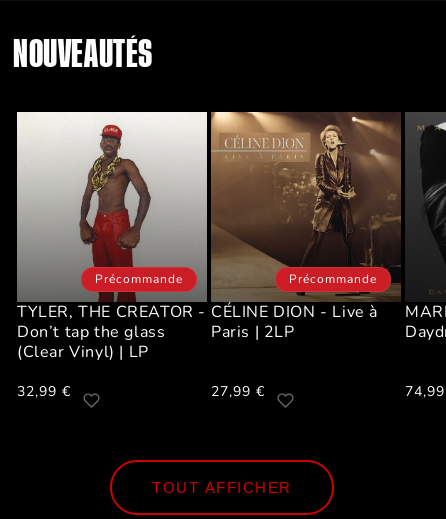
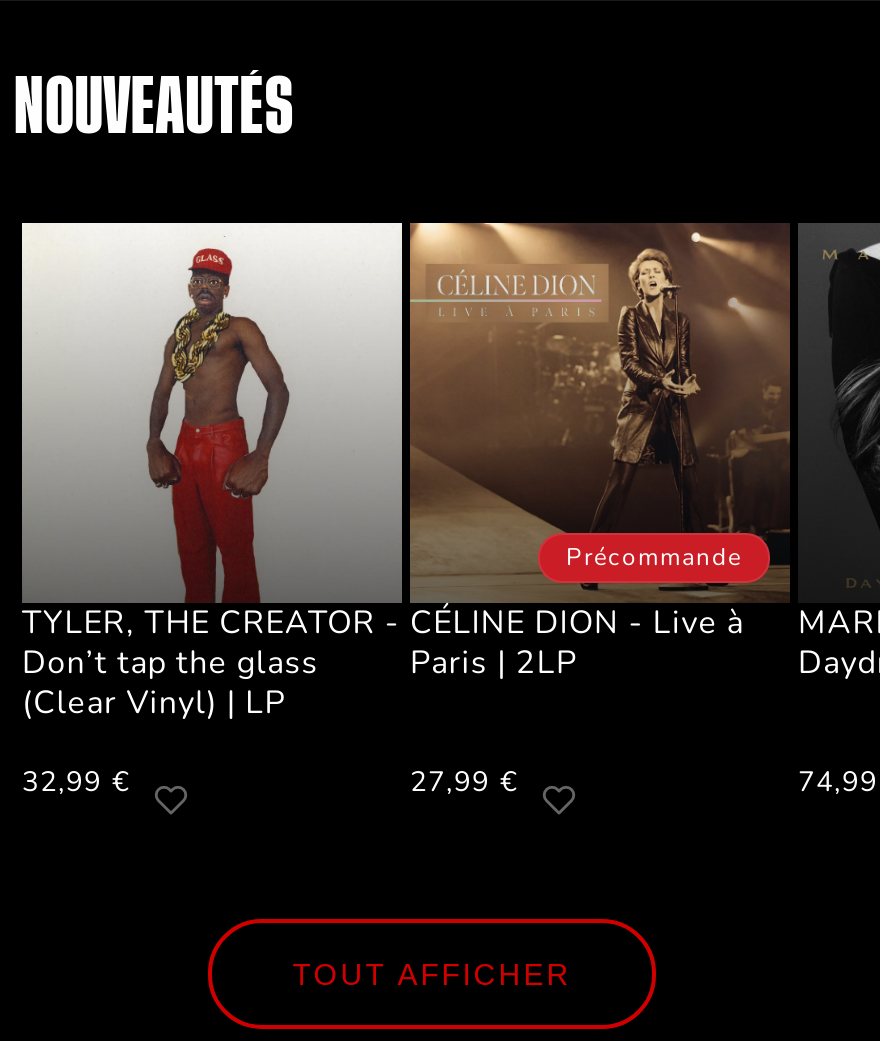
- Précommande
